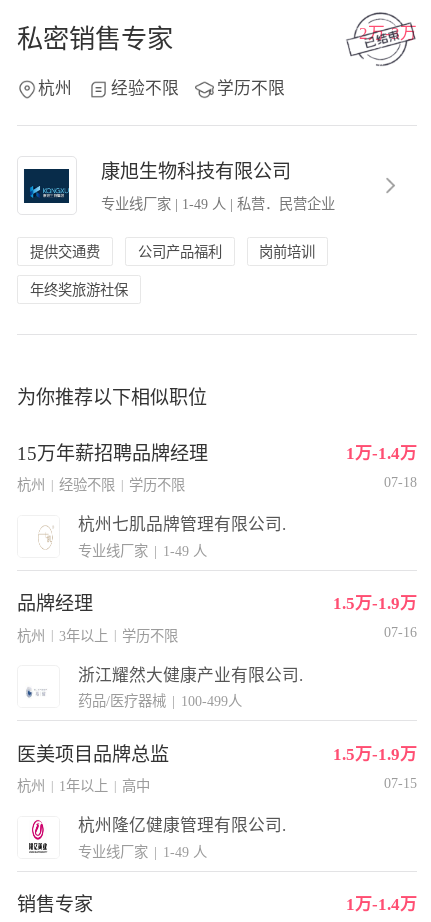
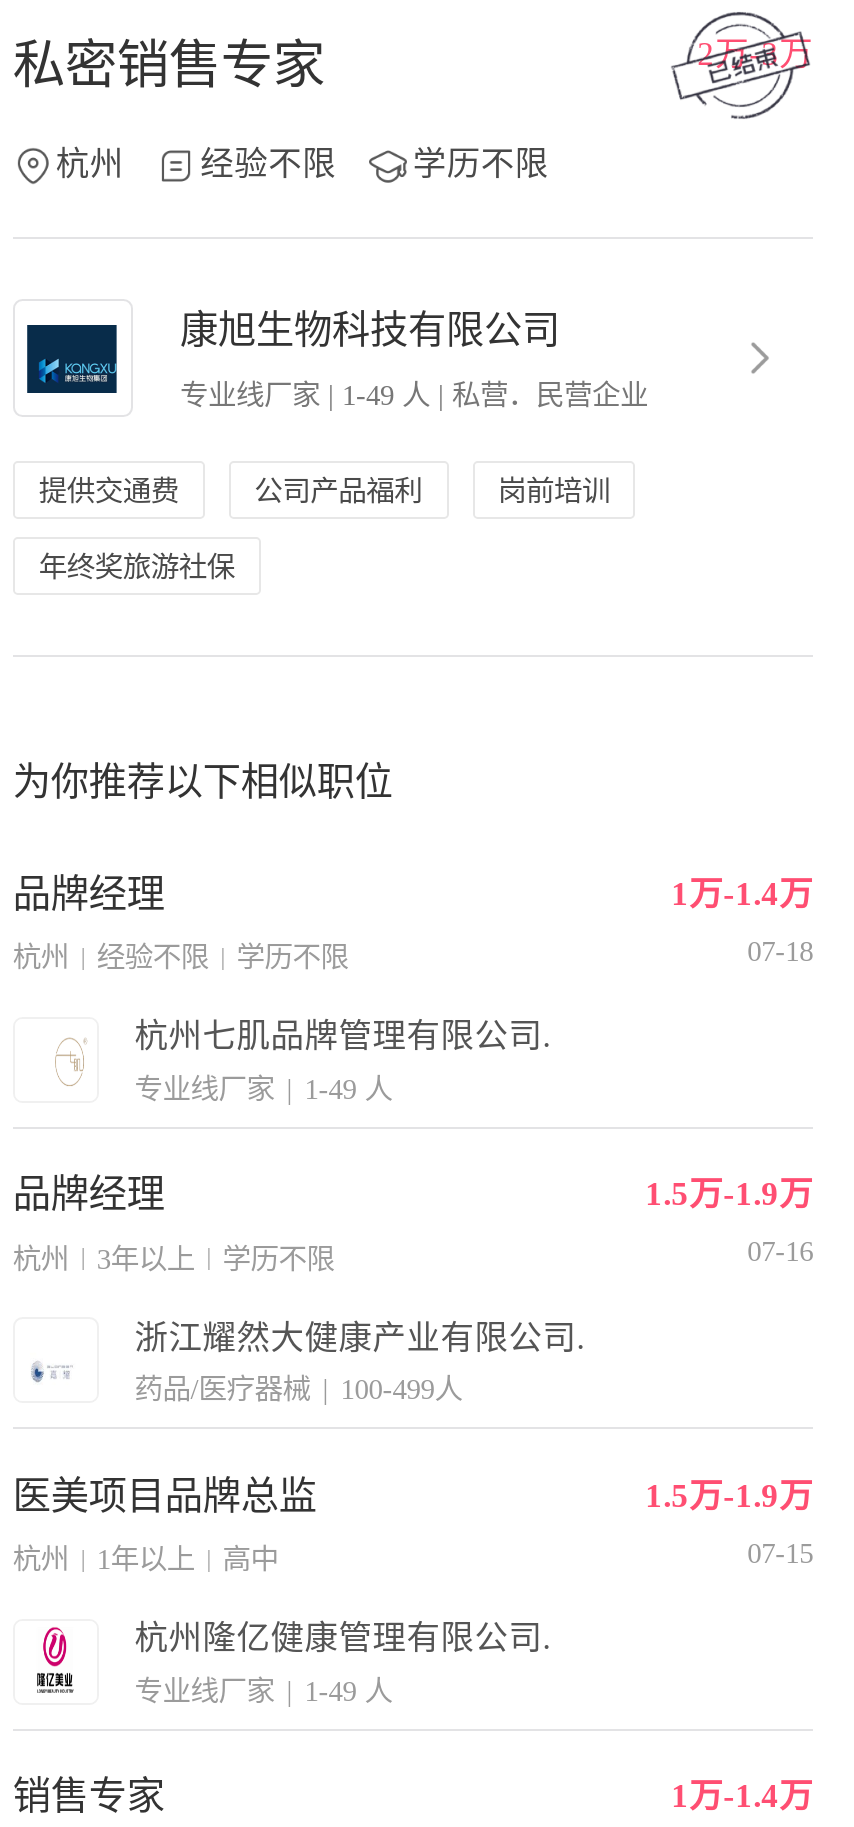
- 15万年薪招聘品牌经理
+ 品牌经理
